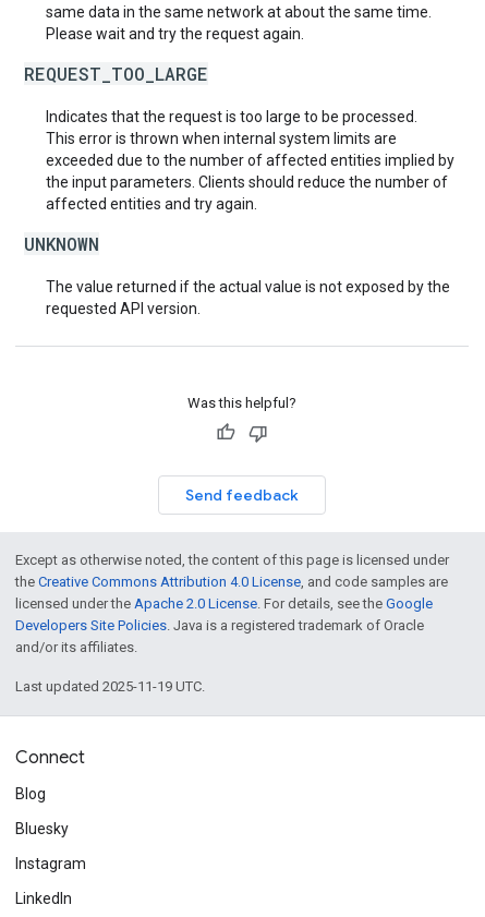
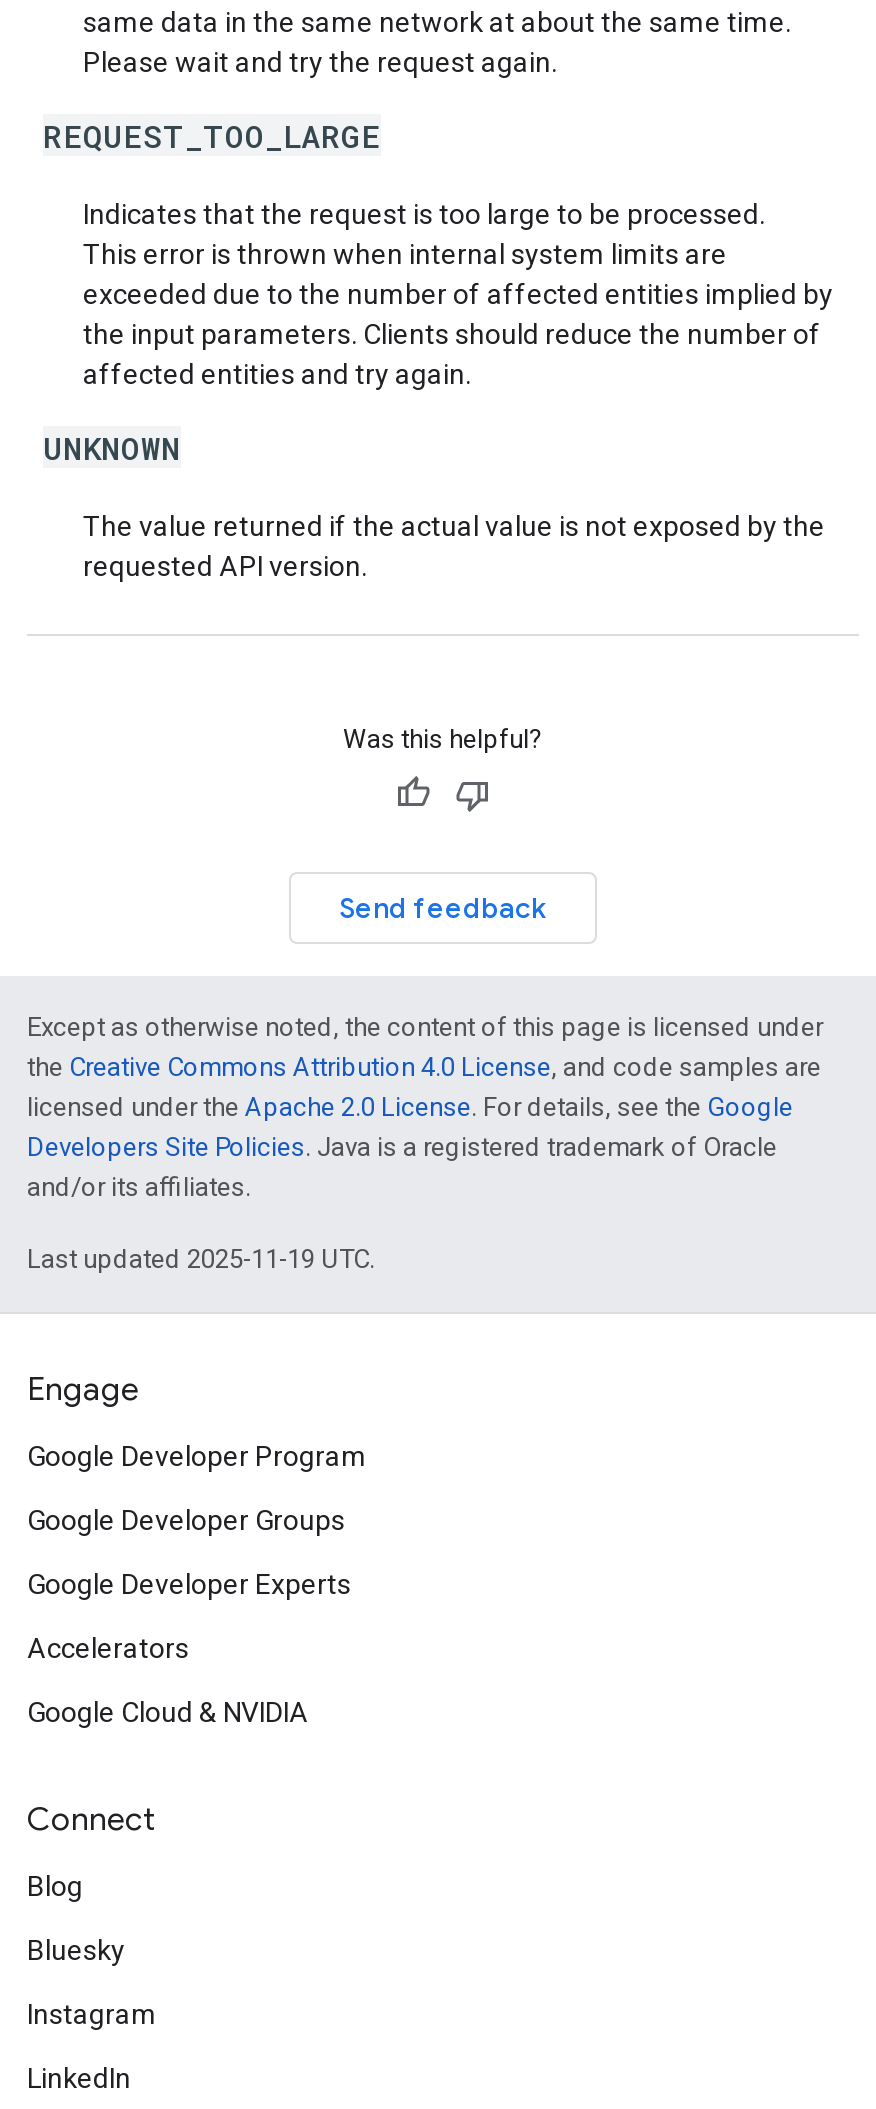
+ Engage
+ Google Developer Program
+ Google Developer Groups
+ Google Developer Experts
+ Accelerators
+ Google Cloud & NVIDIA
